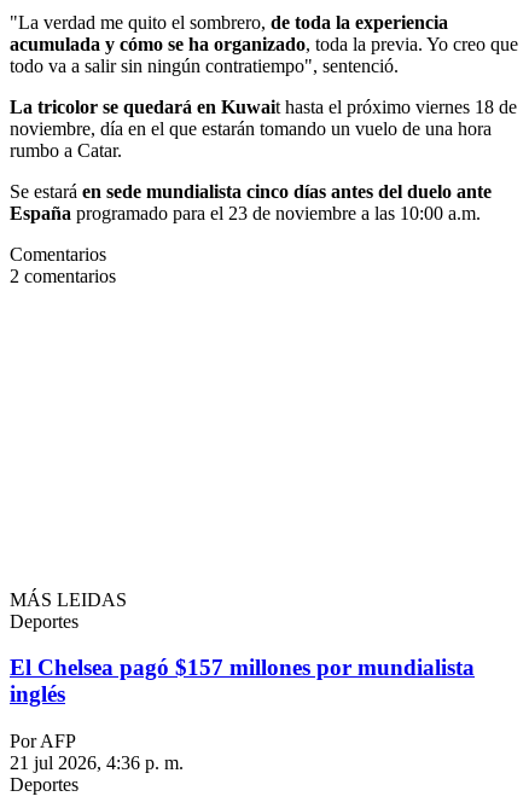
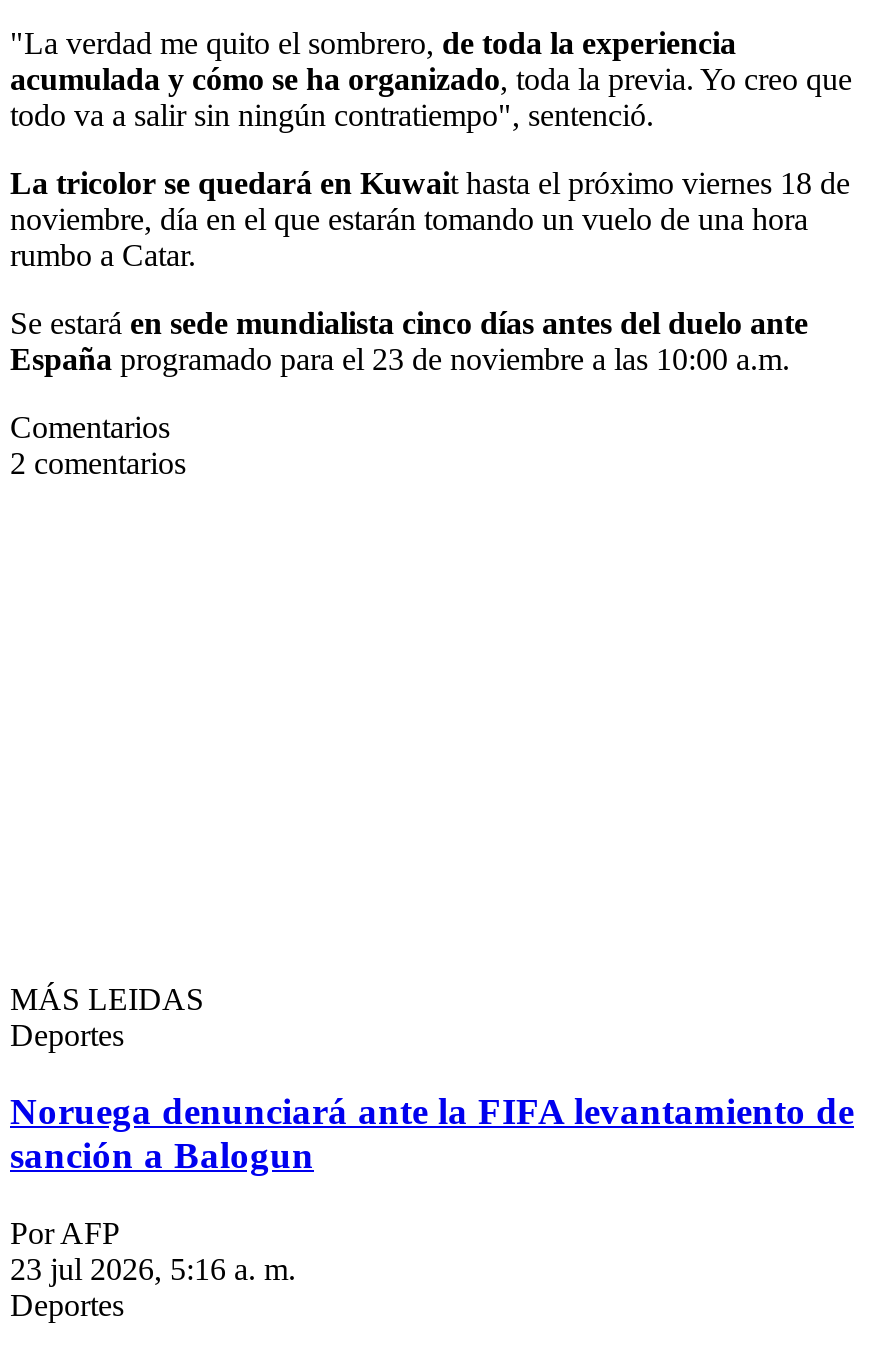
- El Chelsea pagó $157 millones por mundialista
- inglés
+ Noruega denunciará ante la FIFA levantamiento de
+ sanción a Balogun

- 21 jul 2026, 4:36 p. m.
+ 23 jul 2026, 5:16 a. m.
